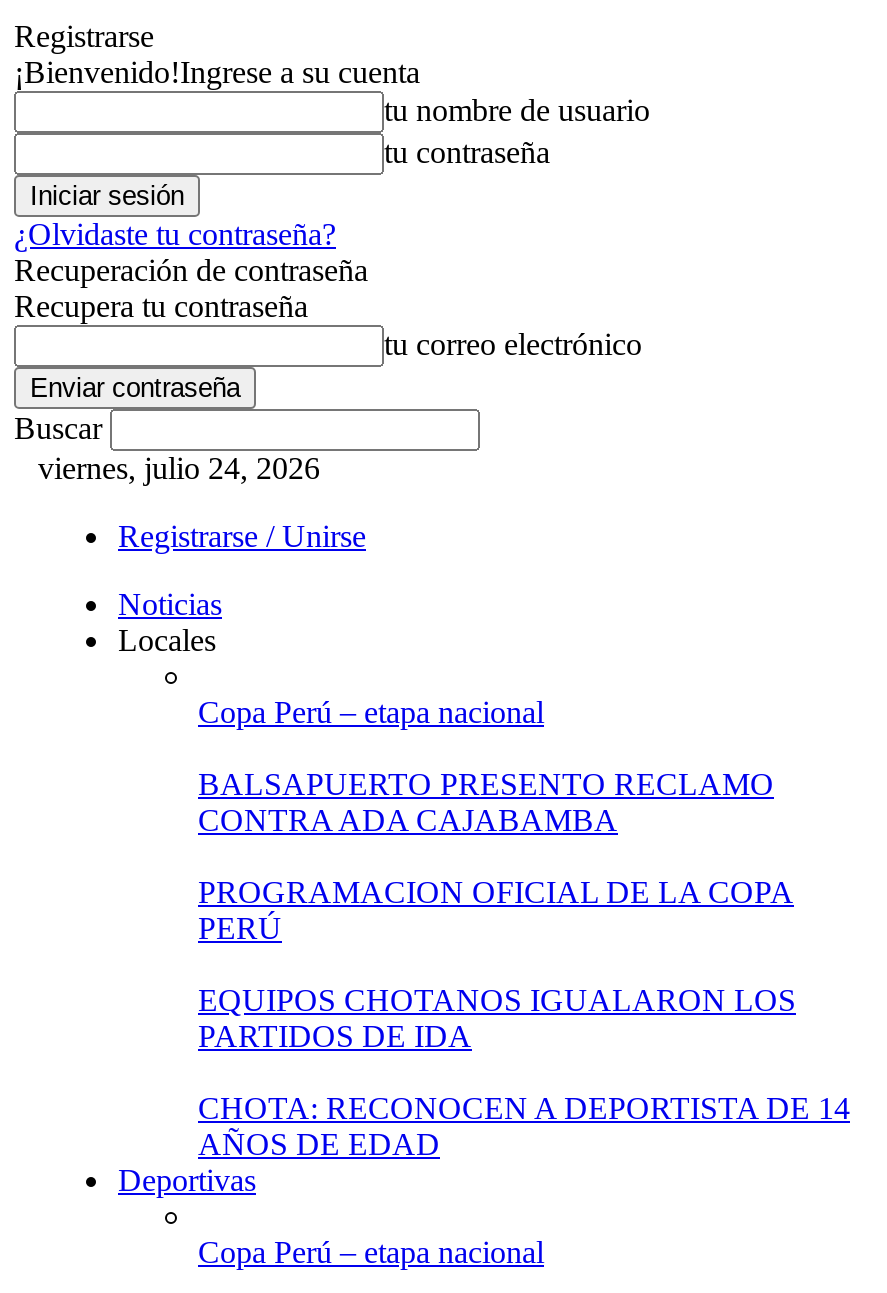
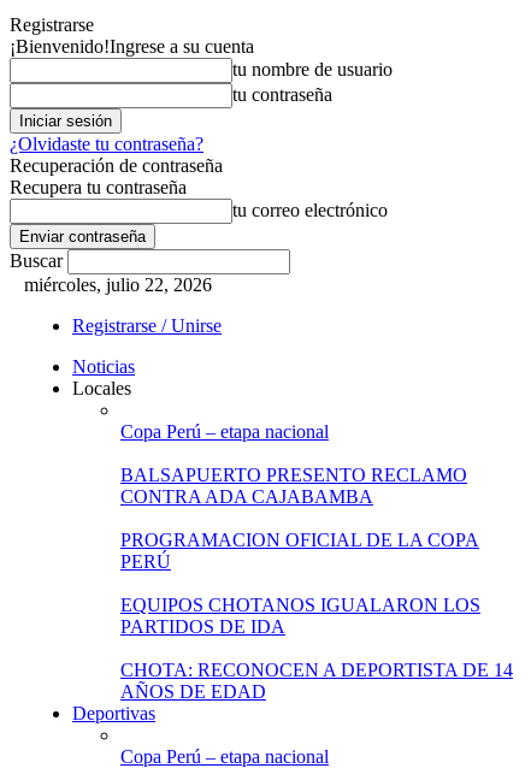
- viernes, julio 24, 2026
+ miércoles, julio 22, 2026
